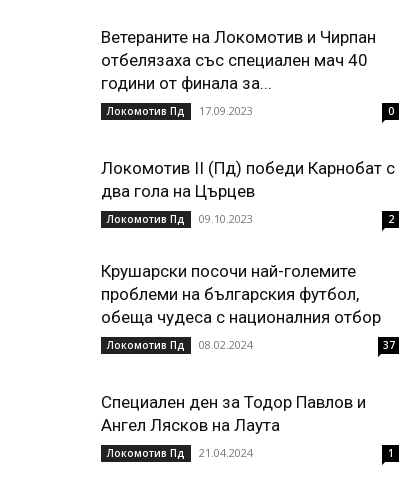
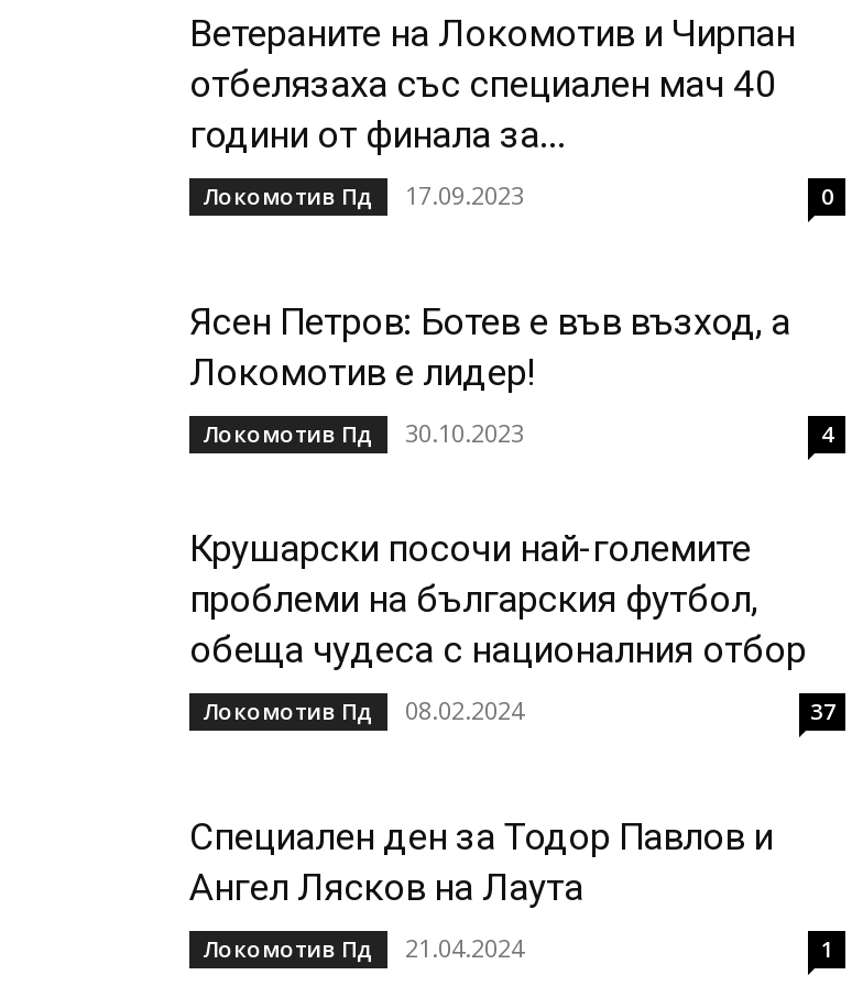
- Локомотив II (Пд) победи Карнобат с
- два гола на Църцев
+ Ясен Петров: Ботев е във възход, а
+ Локомотив е лидер!

- Локомотив Пд 09.10.2023
+ Локомотив Пд 30.10.2023

- 2
+ 4
